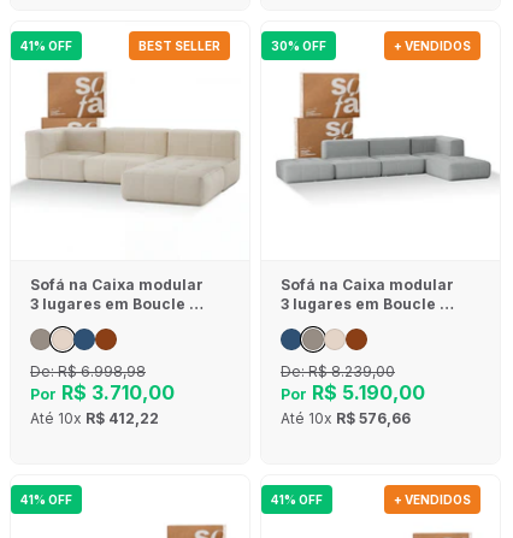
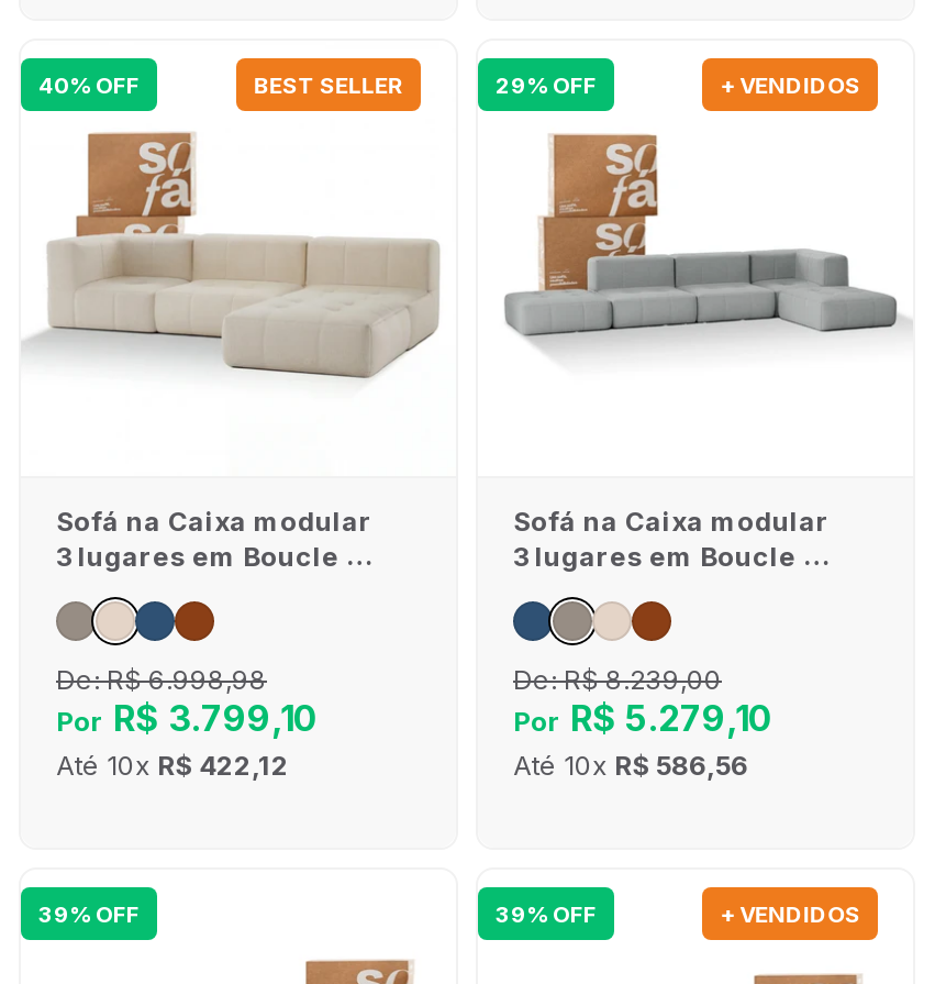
- 41% OFF
+ 40% OFF

- 30% OFF
+ 29% OFF

- Por R$ 3.710,00
+ Por R$ 3.799,10

- Por R$ 5.190,00
+ Por R$ 5.279,10

- Até 10x R$ 412,22
+ Até 10x R$ 422,12

- Até 10x R$ 576,66
+ Até 10x R$ 586,56

- 41% OFF
+ 39% OFF

- 41% OFF
+ 39% OFF
